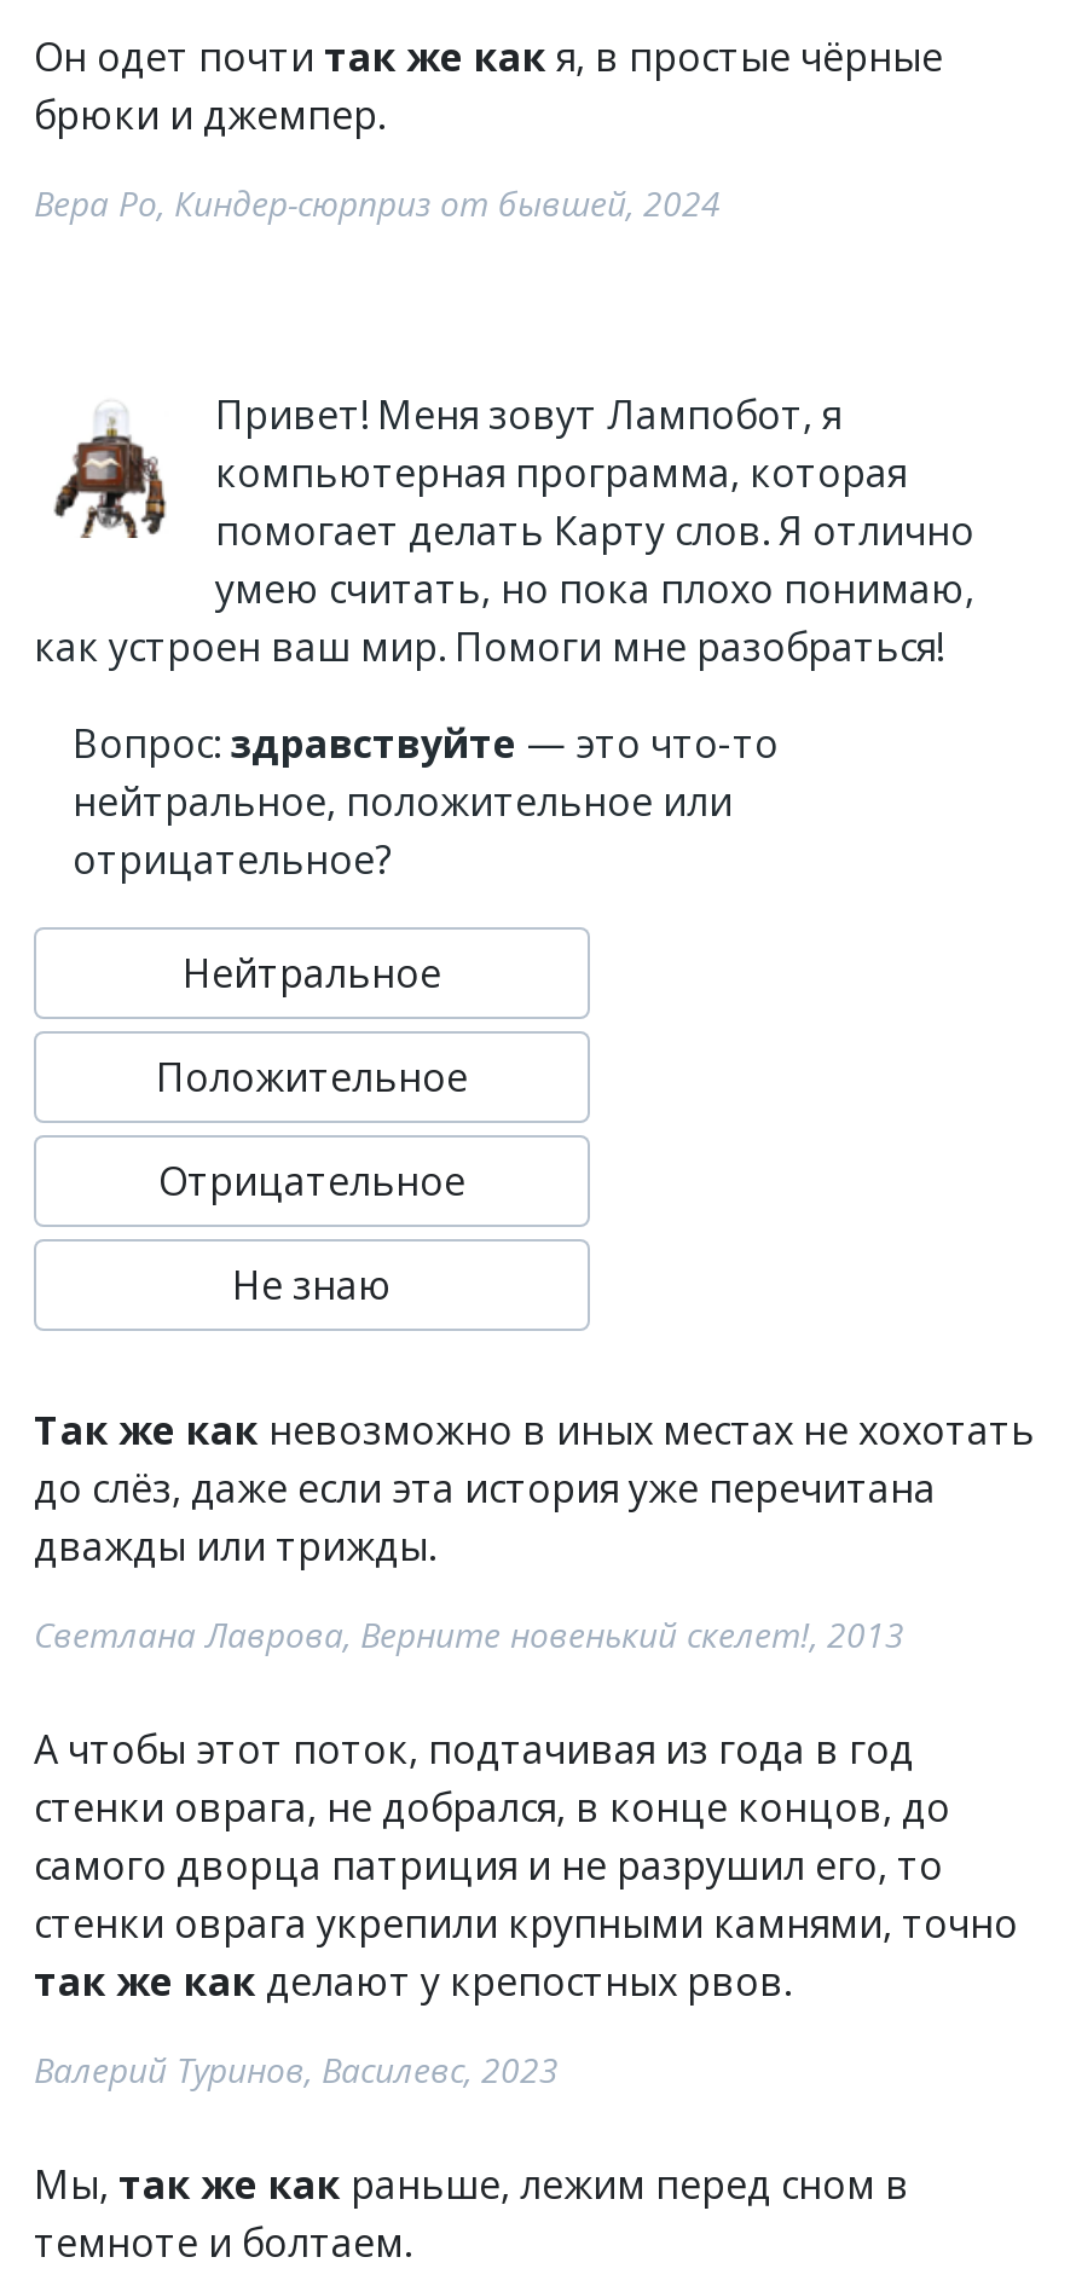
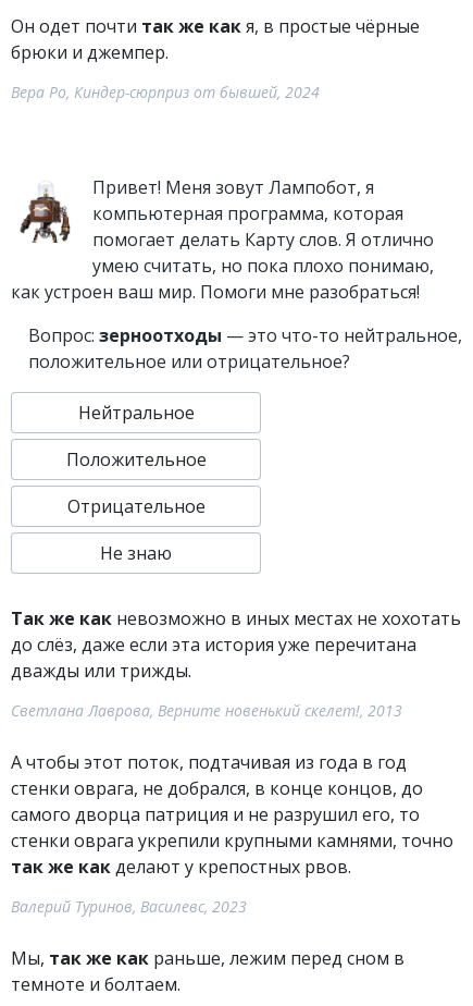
- Вопрос: здравствуйте — это что-то
- нейтральное, положительное или
- отрицательное?
+ Вопрос: зерноотходы — это что-то нейтральное,
+ положительное или отрицательное?
